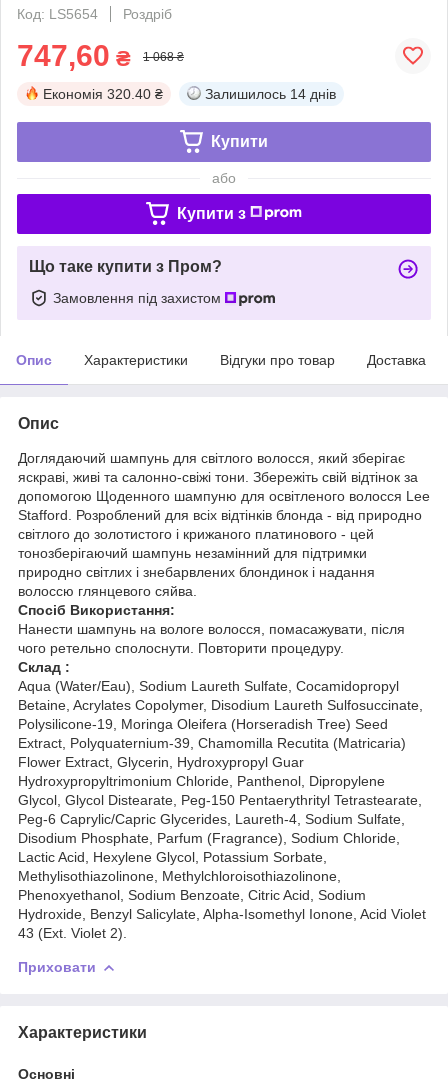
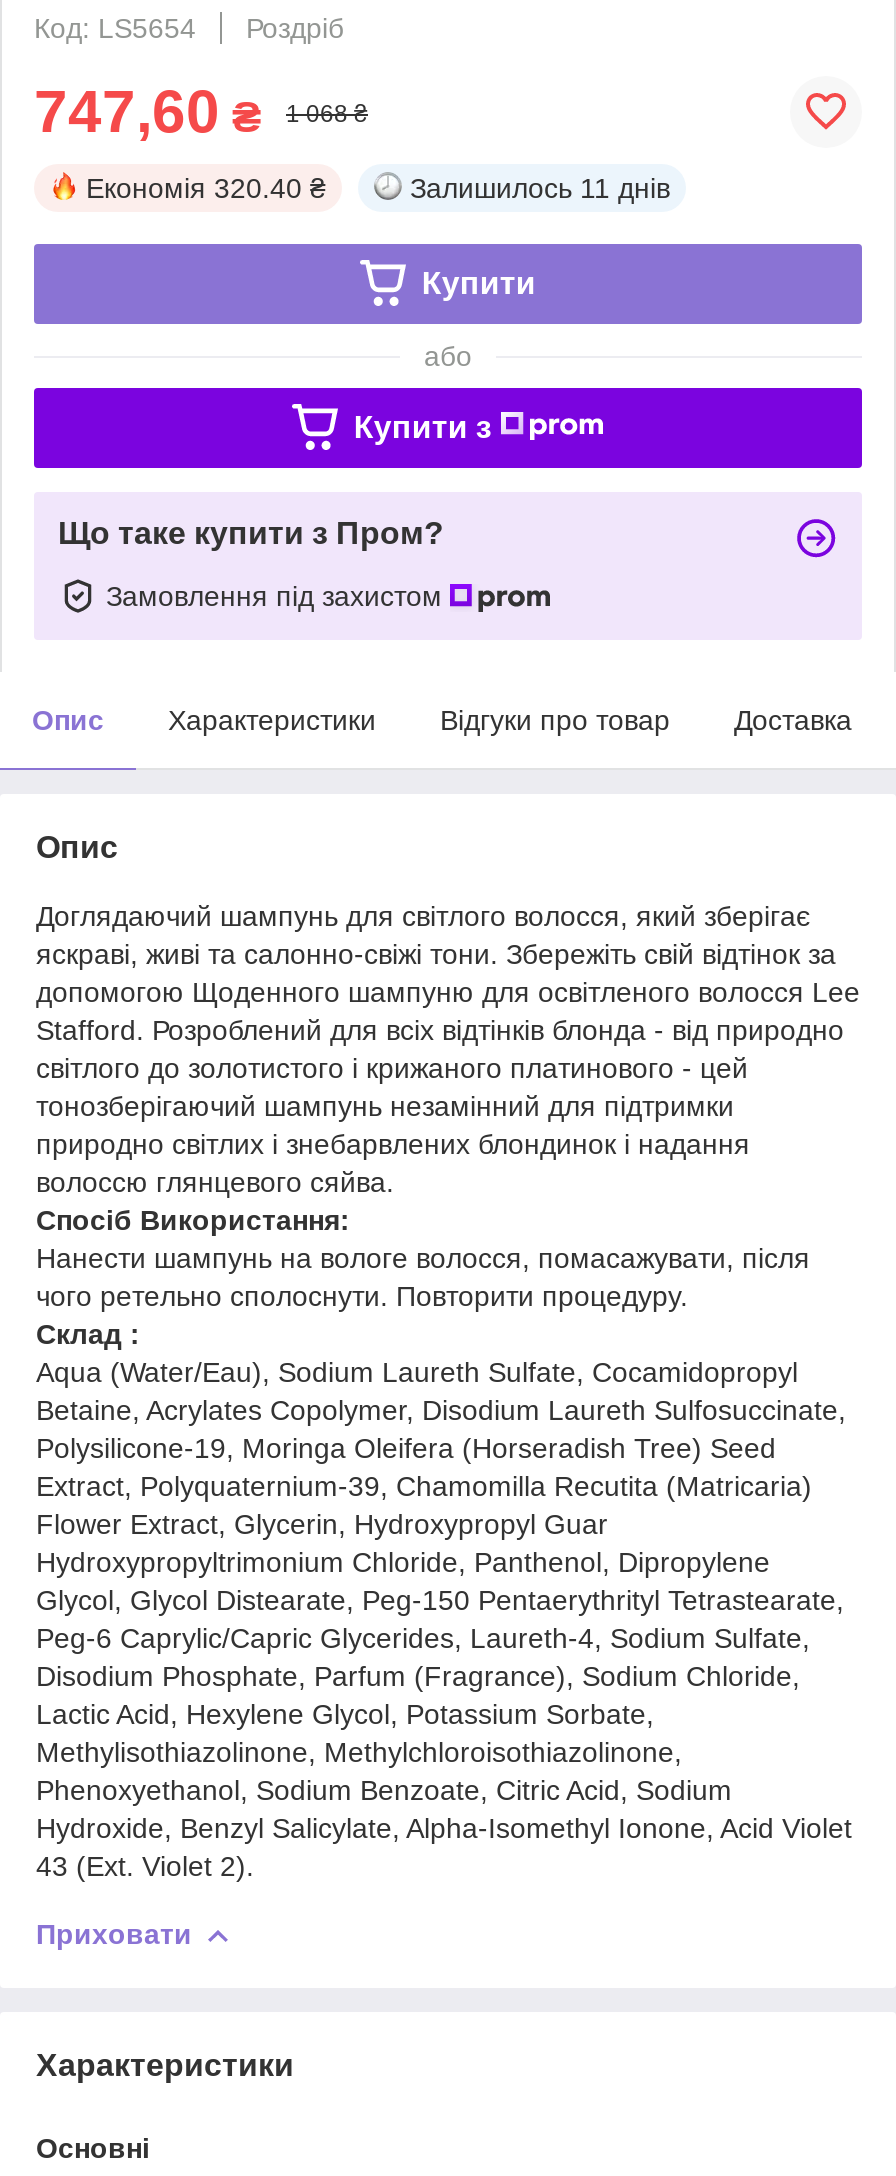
- Залишилось 14 днів
+ Залишилось 11 днів
